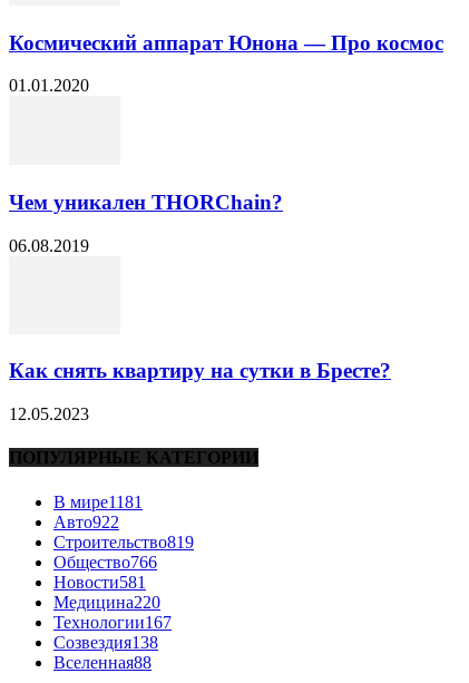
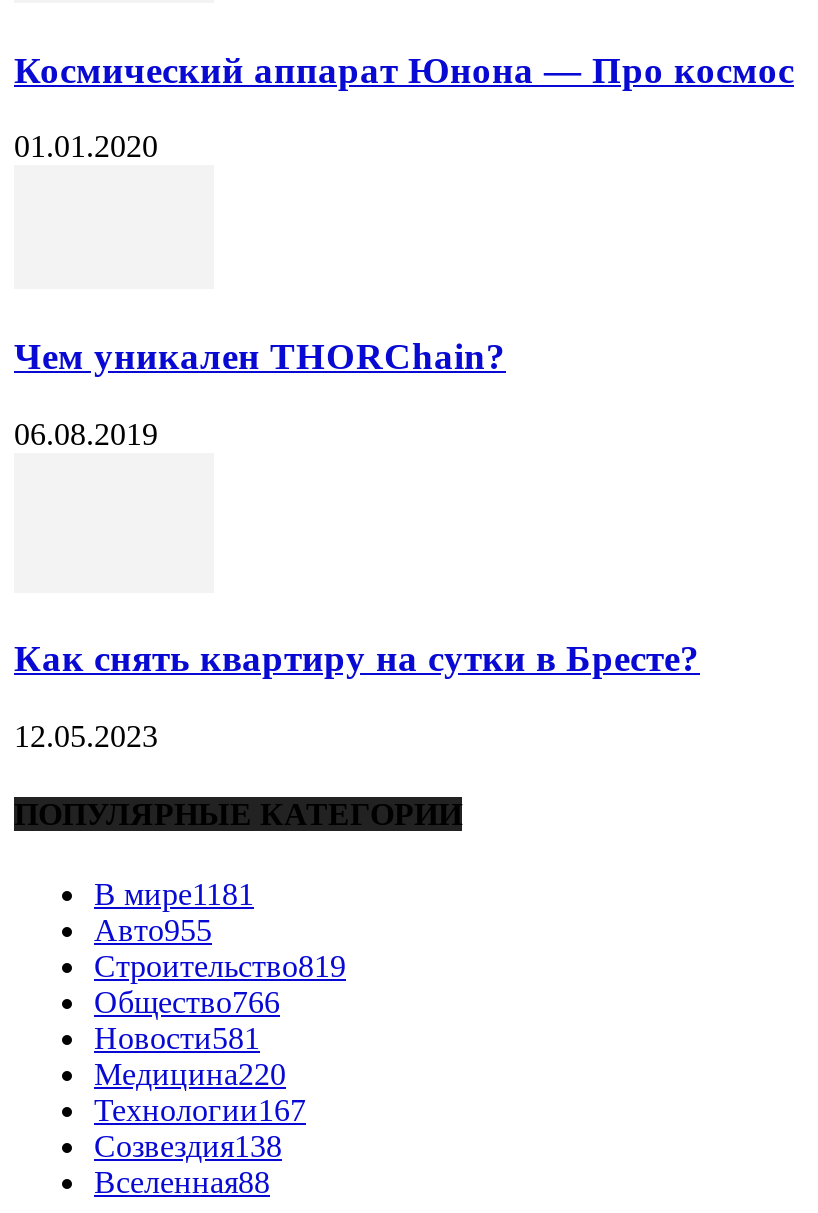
- Авто922
+ Авто955
